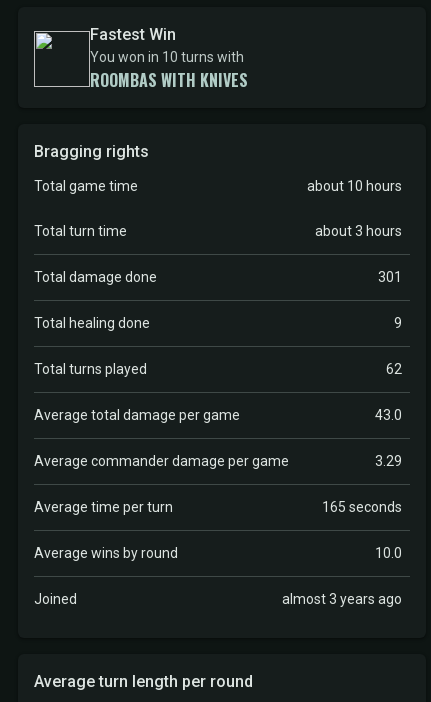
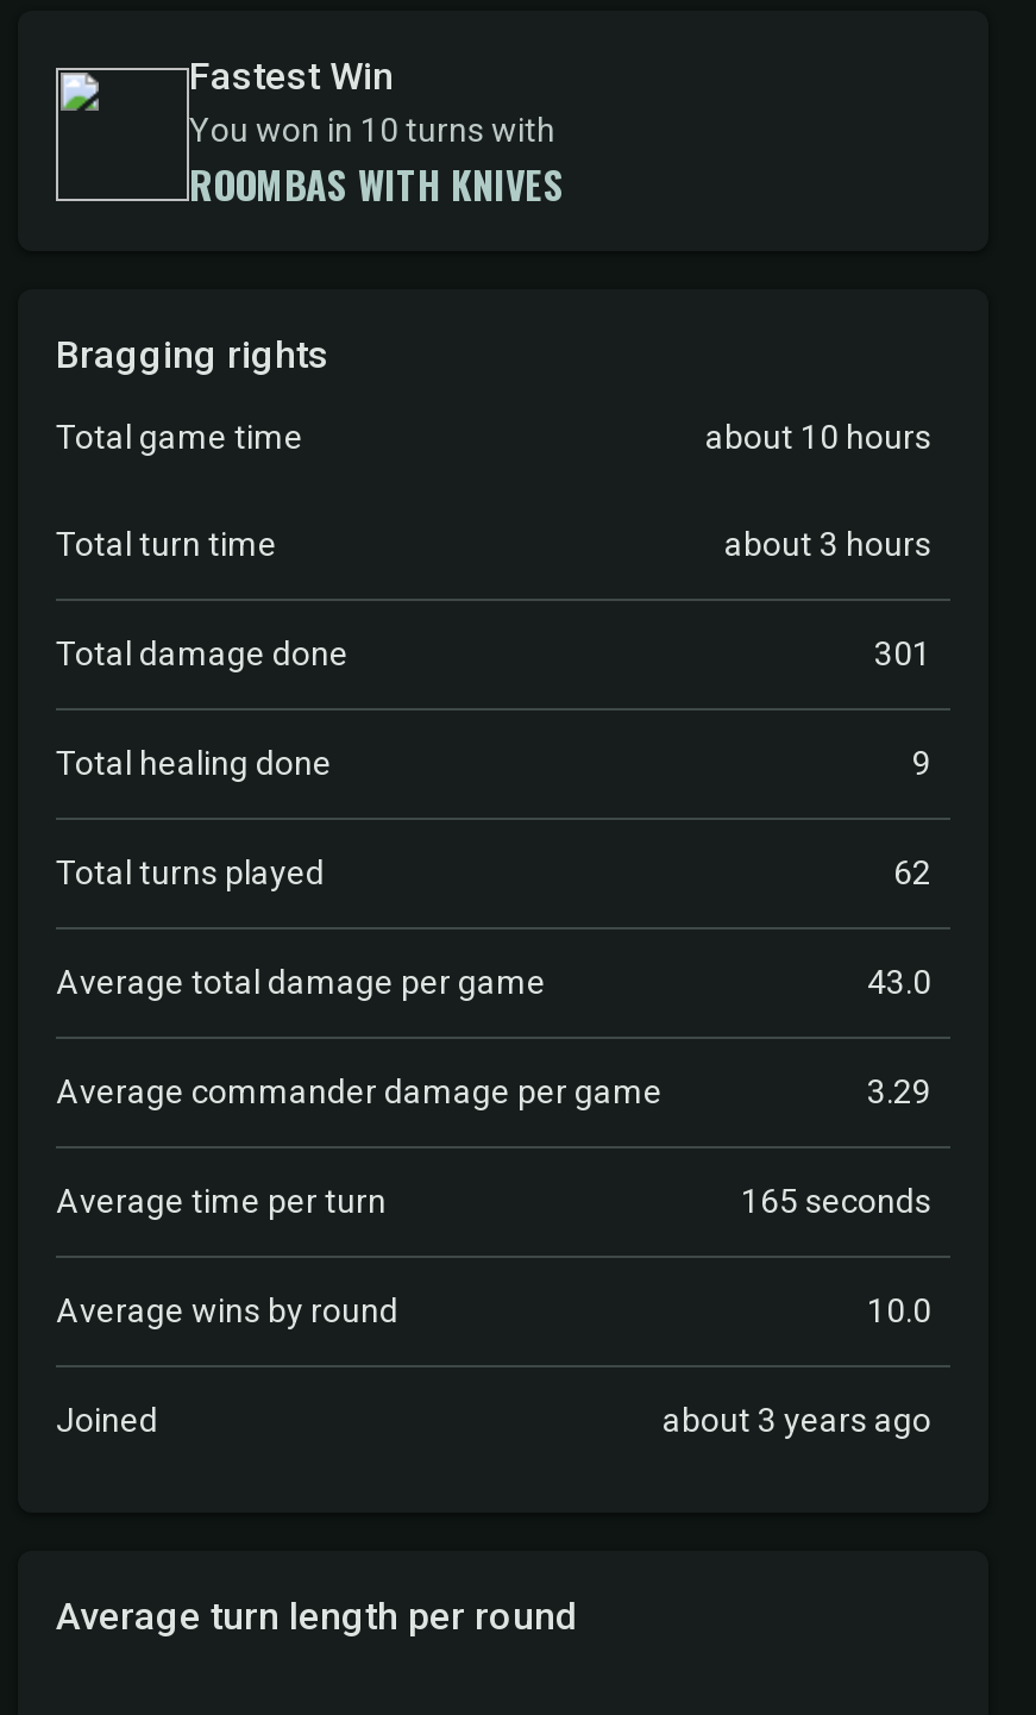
- almost 3 years ago
+ about 3 years ago
